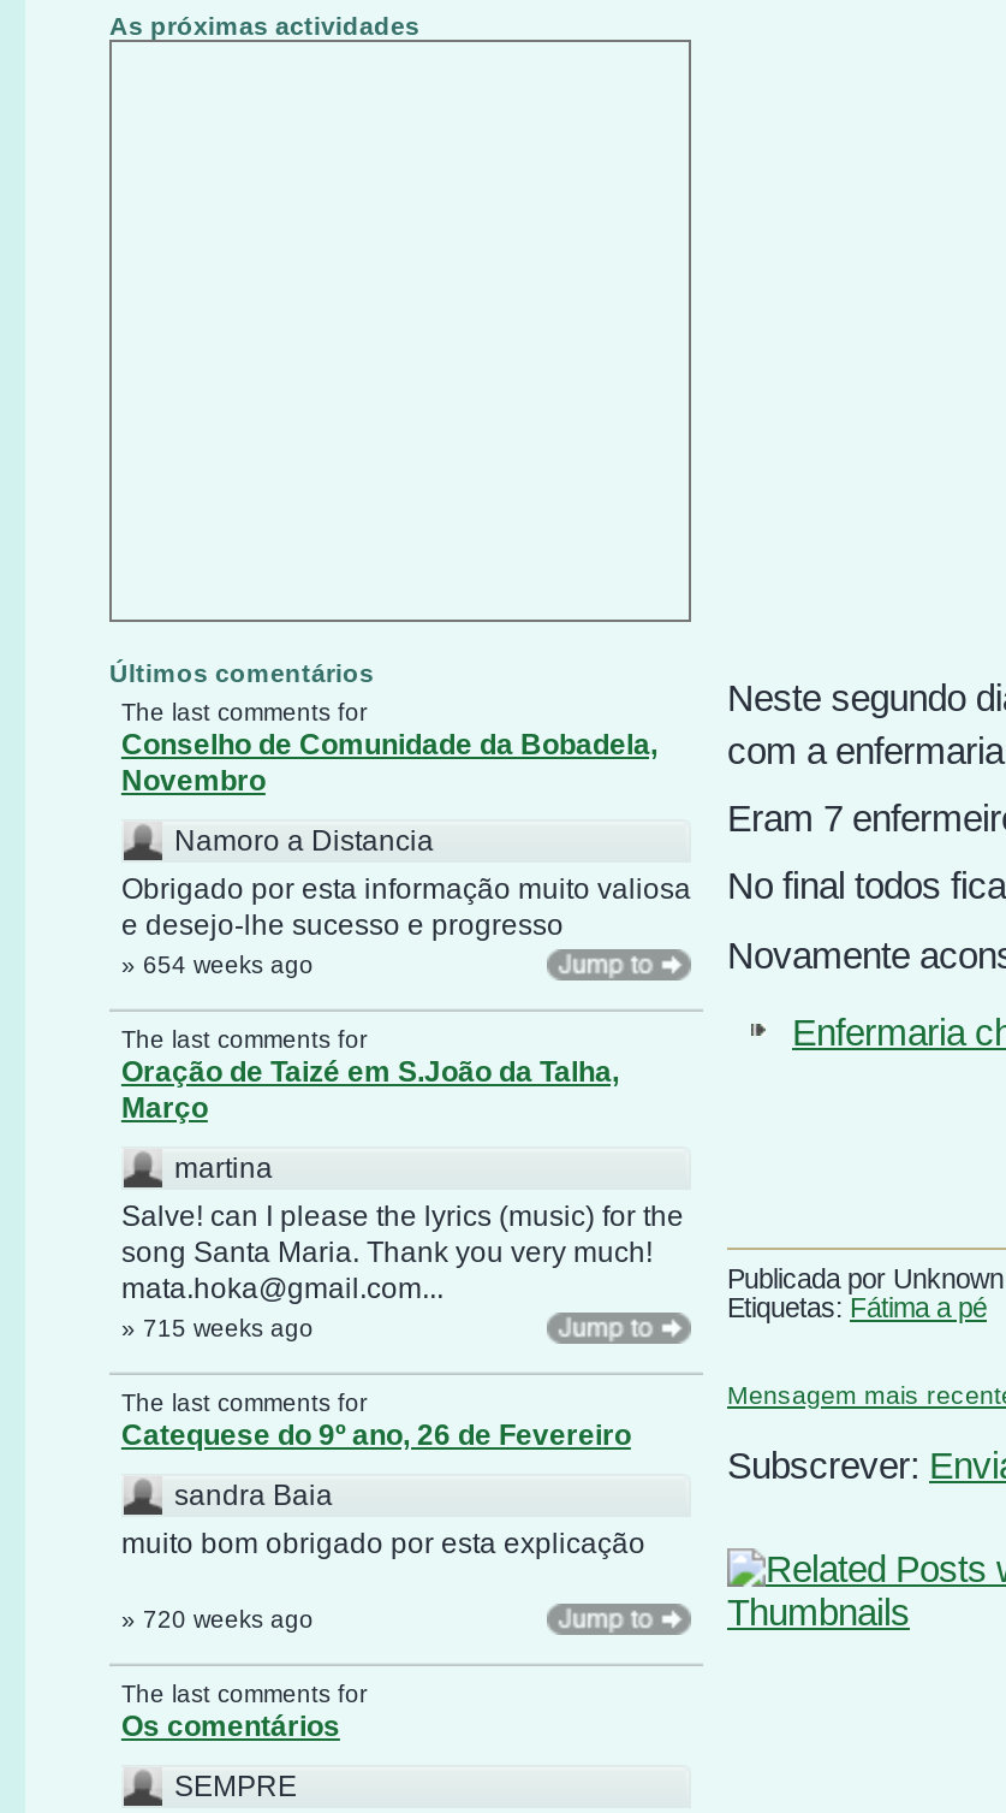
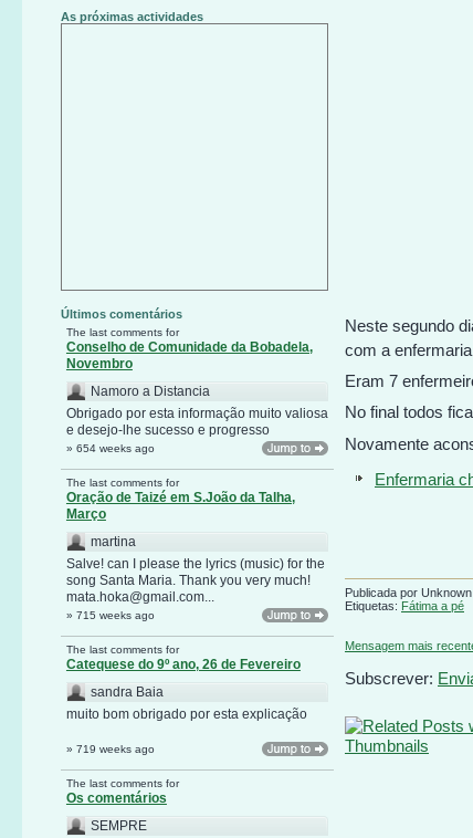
- » 720 weeks ago
+ » 719 weeks ago
